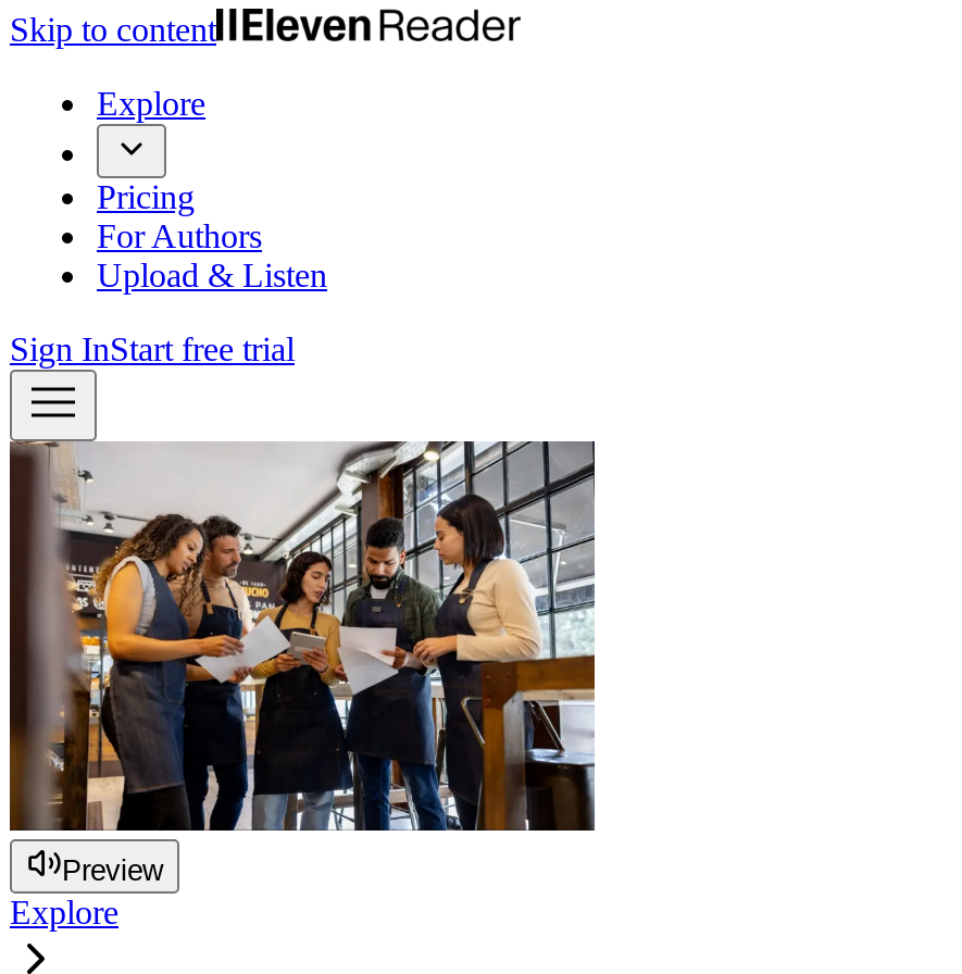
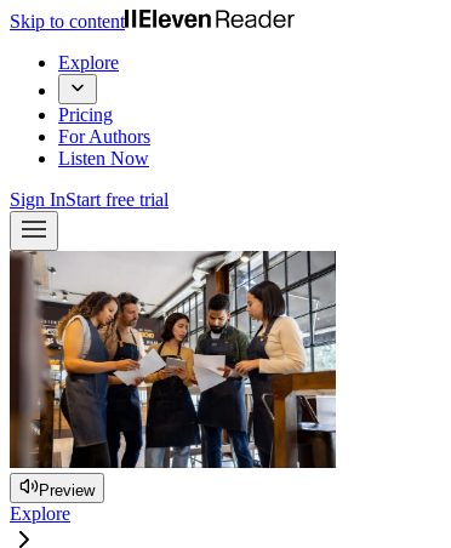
- Upload & Listen
+ Listen Now
